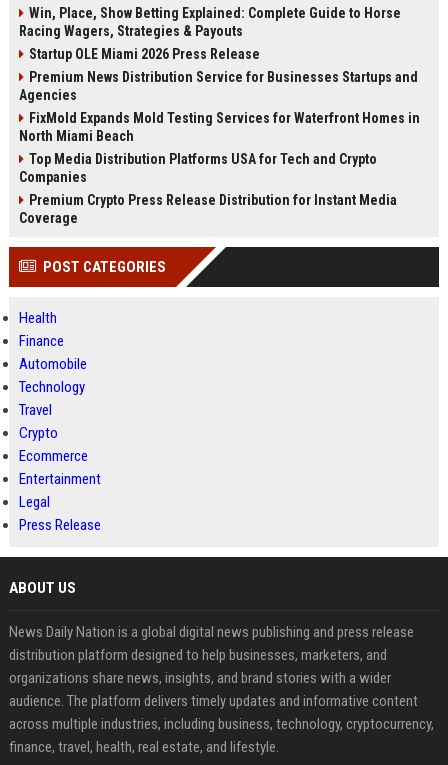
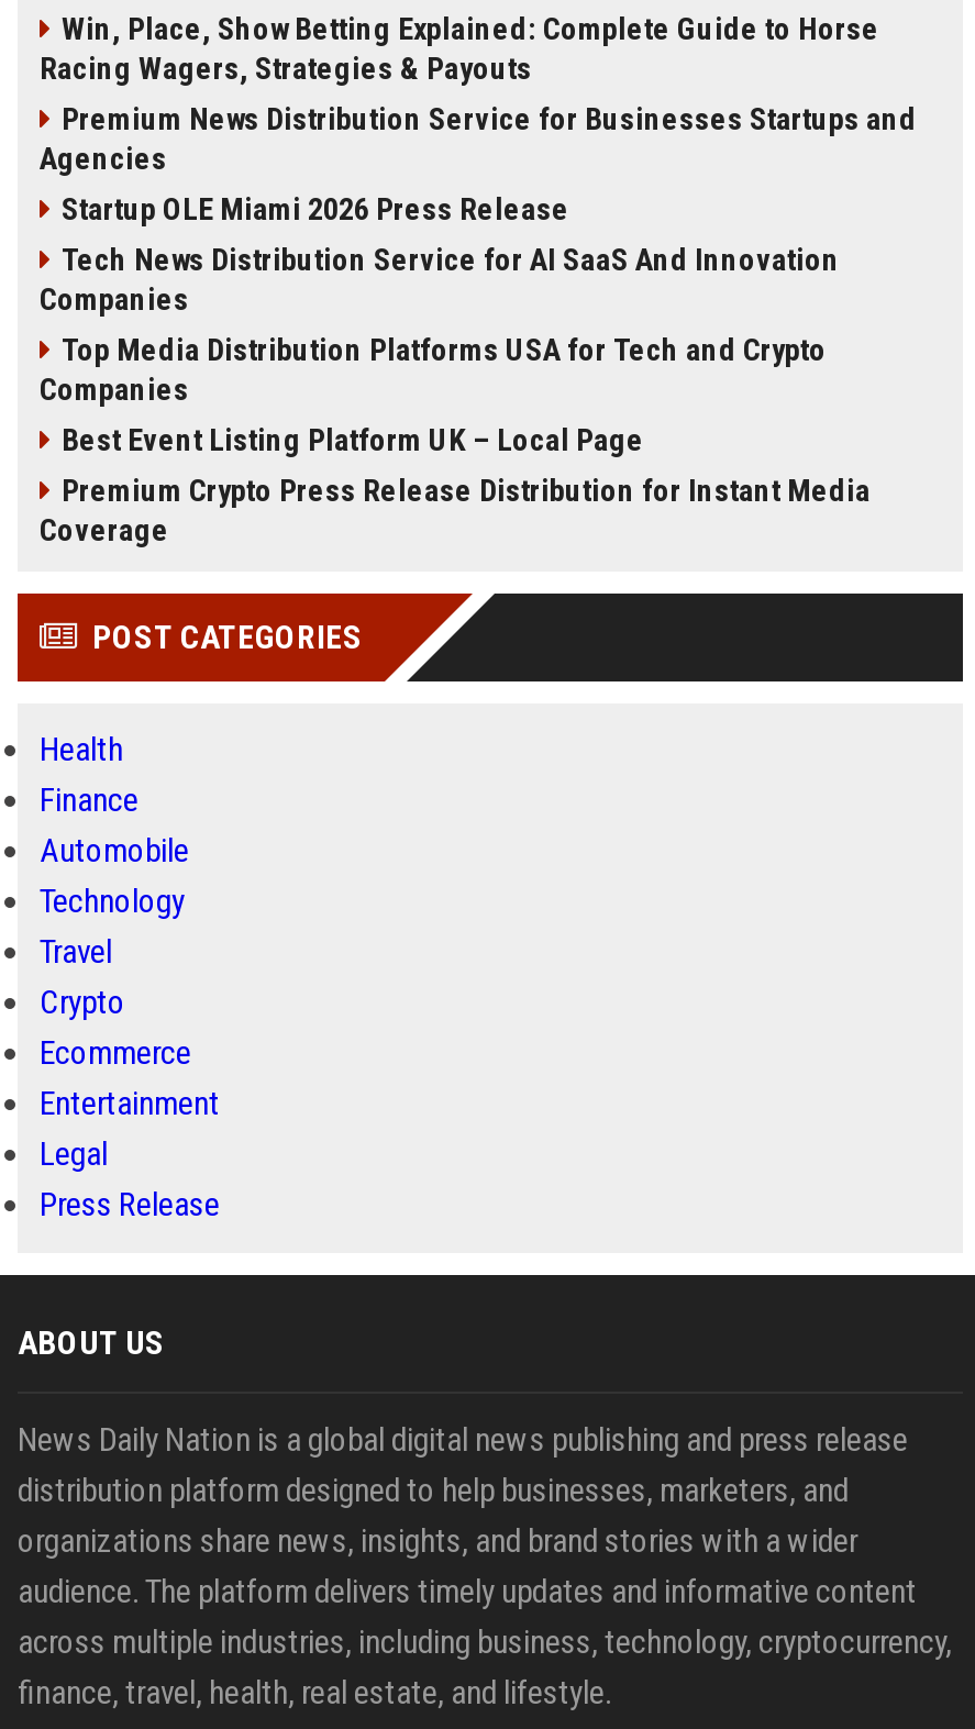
moved down: Startup OLE Miami 2026 Press Release

moved up: Premium News Distribution Service for Businesses Startups and | Agencies

- FixMold Expands Mold Testing Services for Waterfront Homes in
- North Miami Beach
+ Tech News Distribution Service for AI SaaS And Innovation
+ Companies

+ Best Event Listing Platform UK – Local Page
